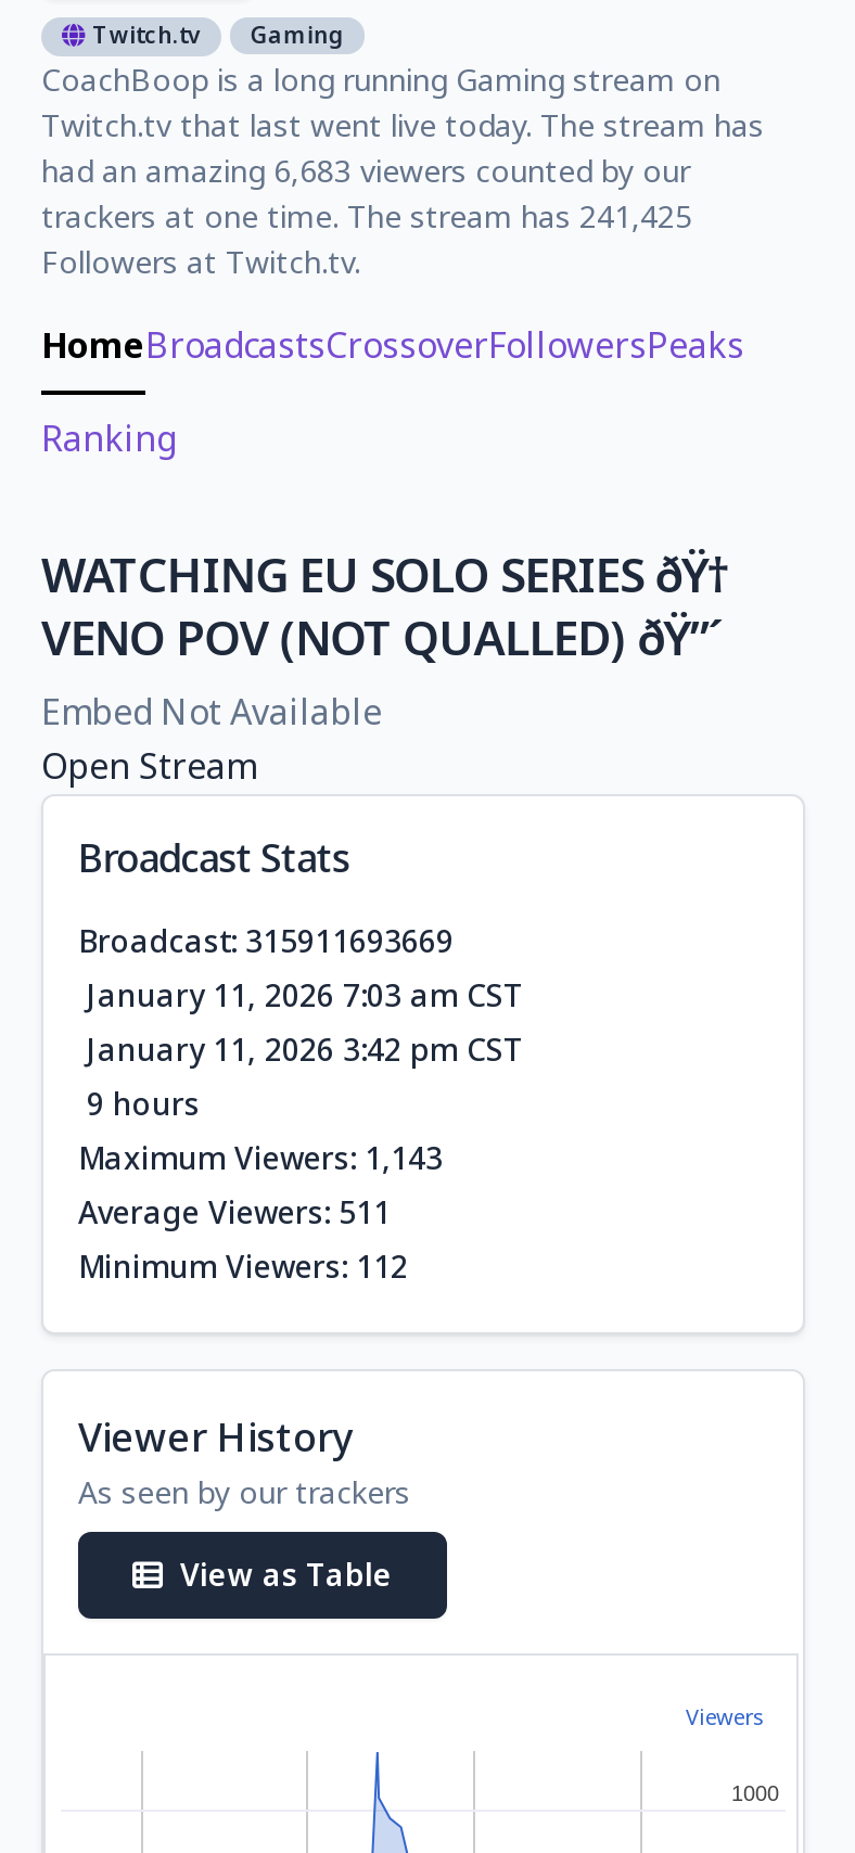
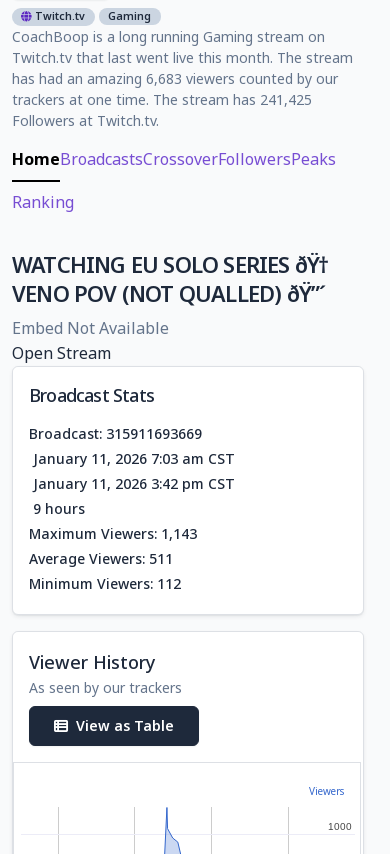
- Twitch.tv that last went live today. The stream has
- had an amazing 6,683 viewers counted by our
+ Twitch.tv that last went live this month. The stream
+ has had an amazing 6,683 viewers counted by our
